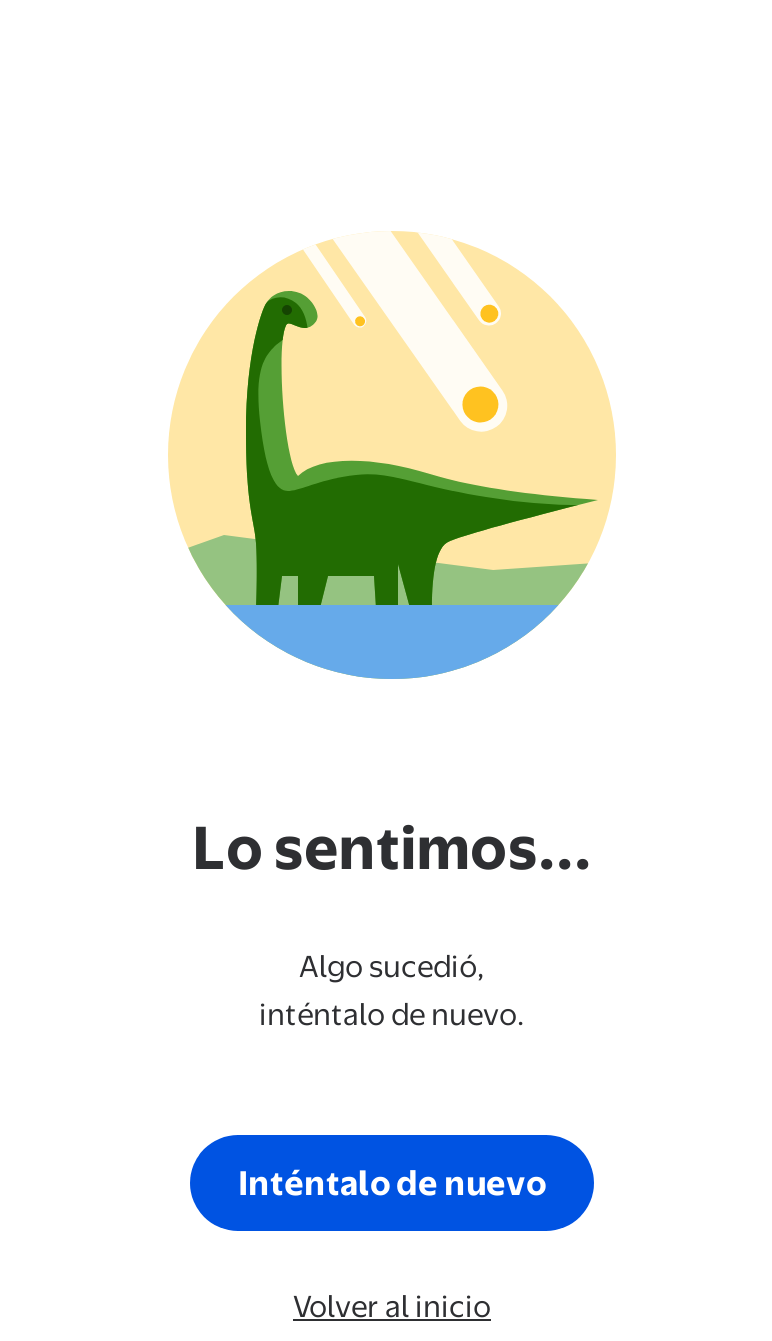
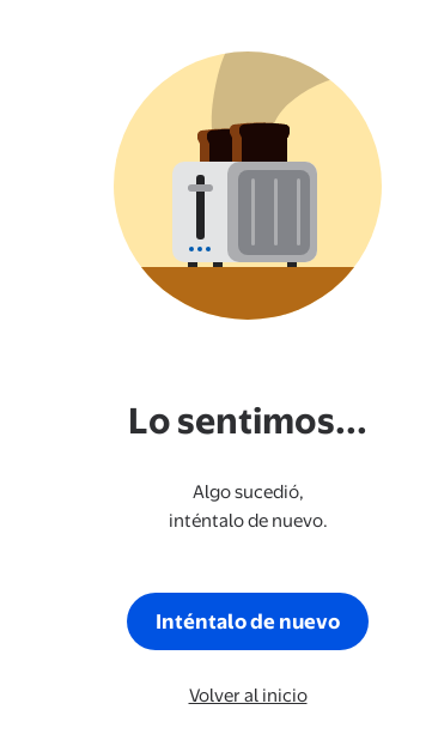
- [image]
+ [image]
